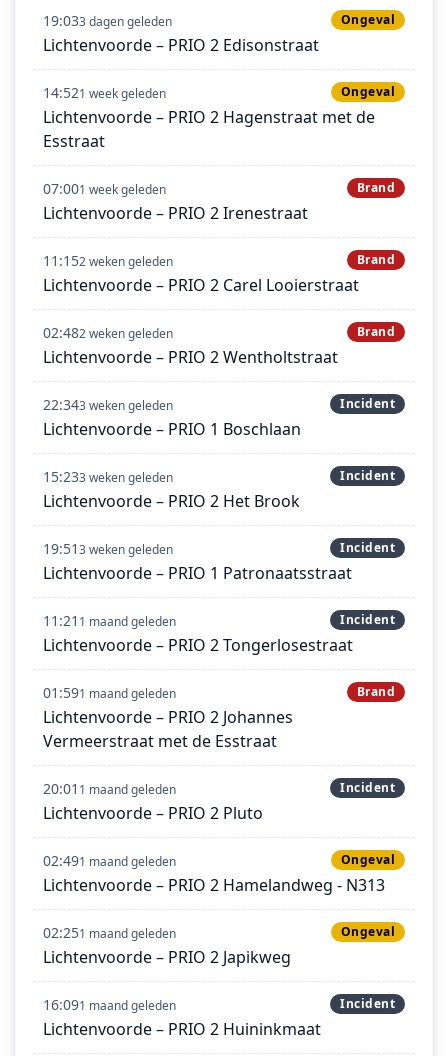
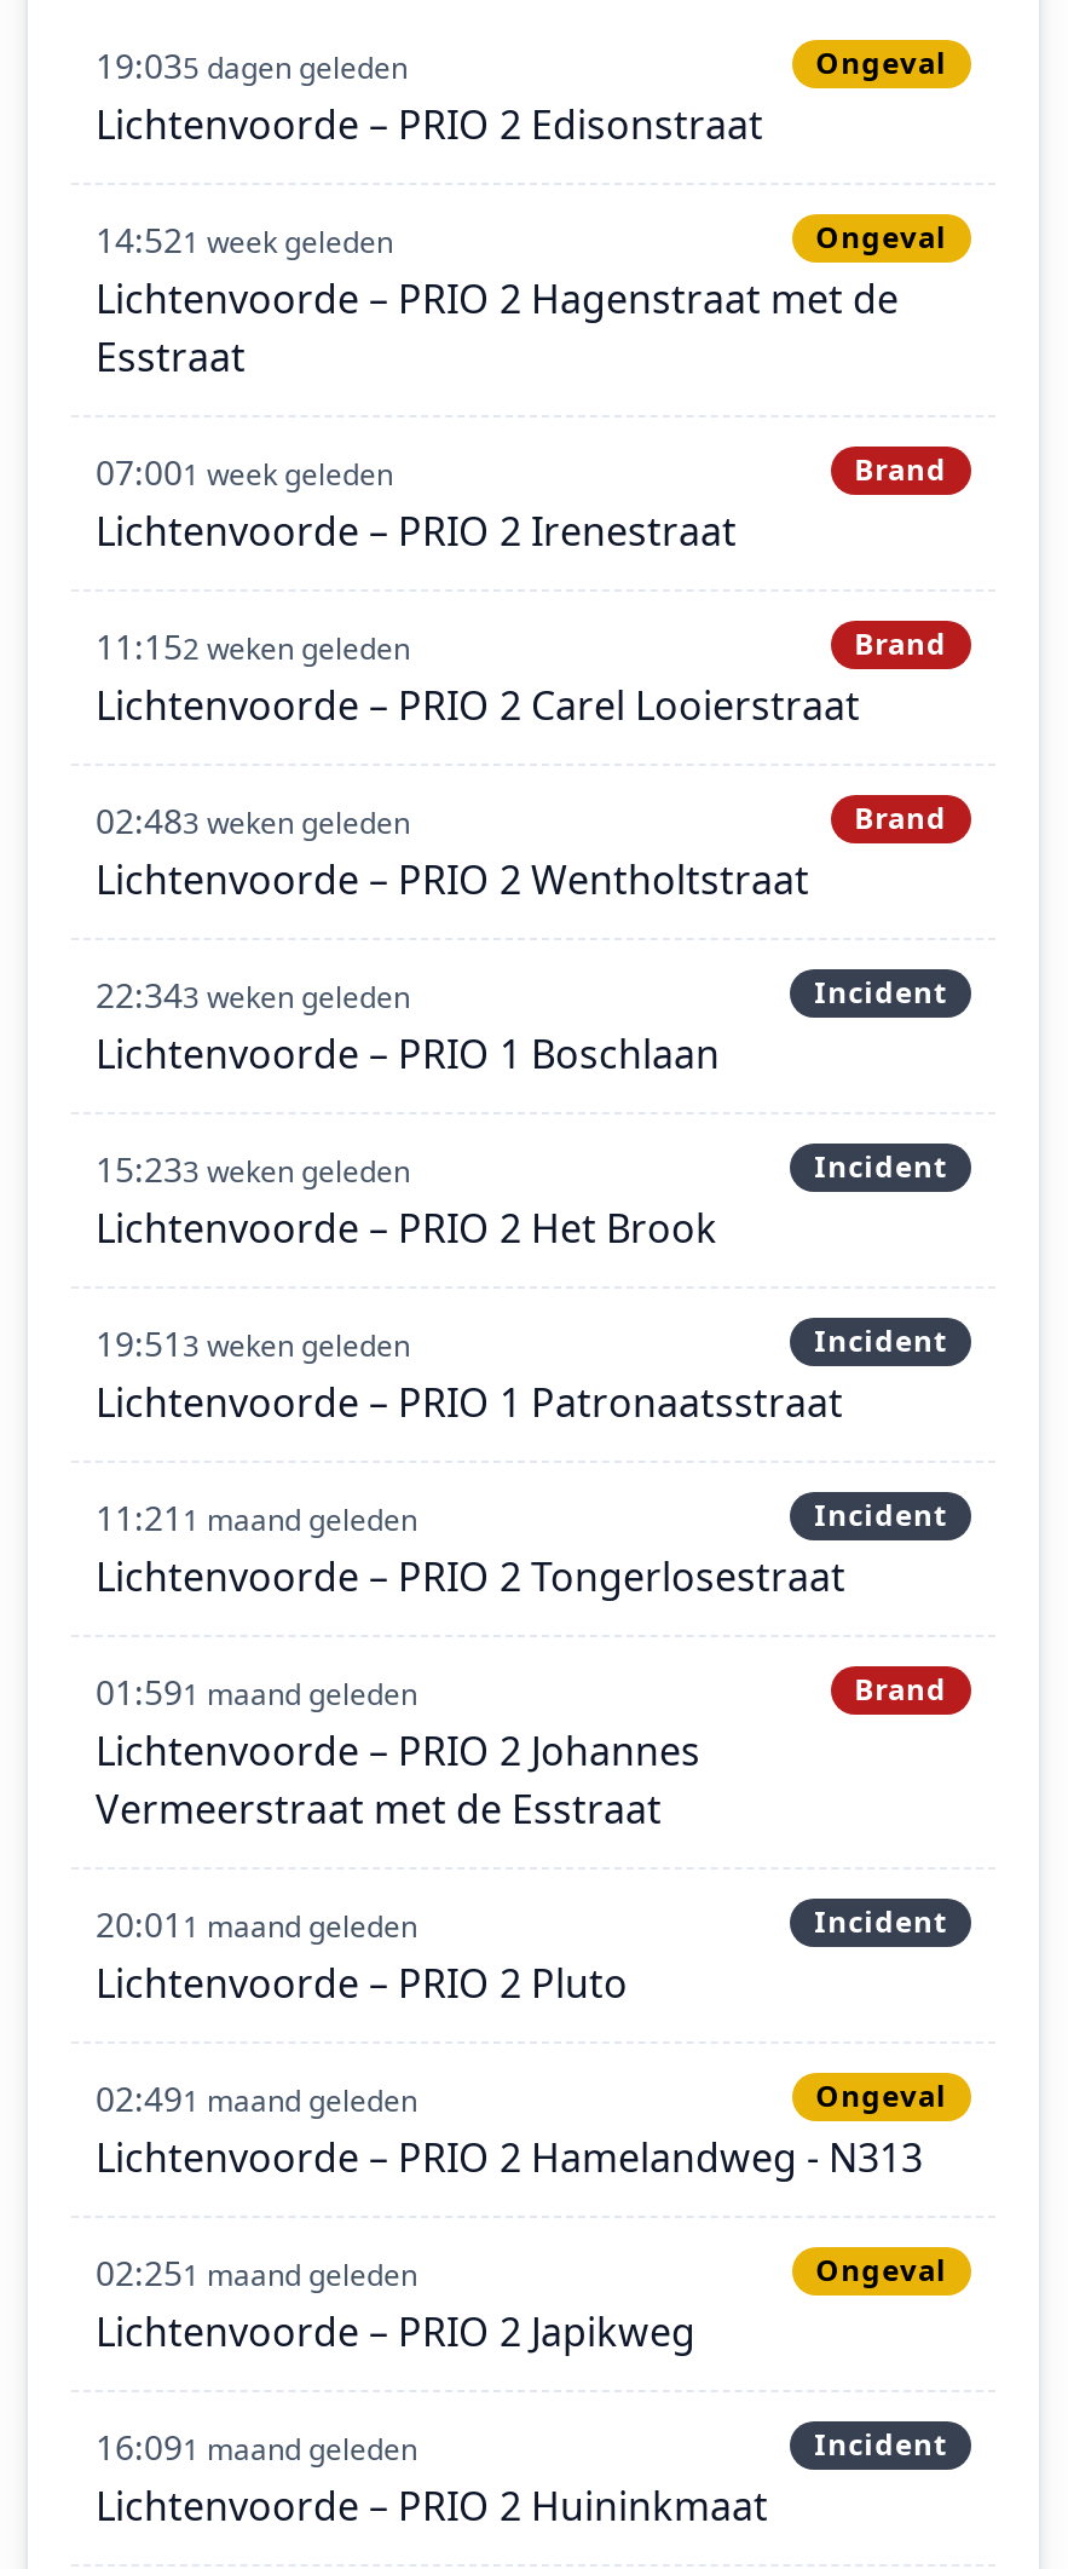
- 19:033 dagen geleden
+ 19:035 dagen geleden

- 02:482 weken geleden
+ 02:483 weken geleden
